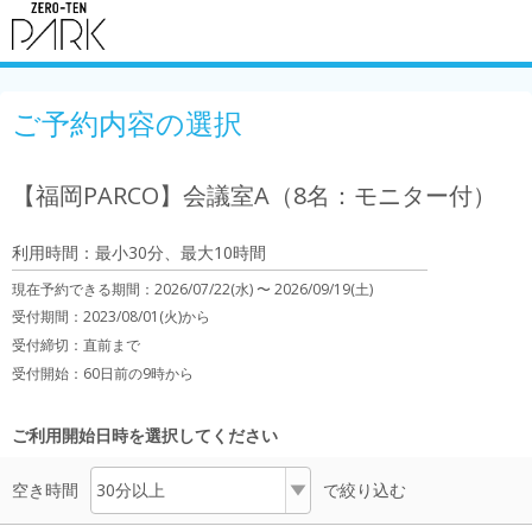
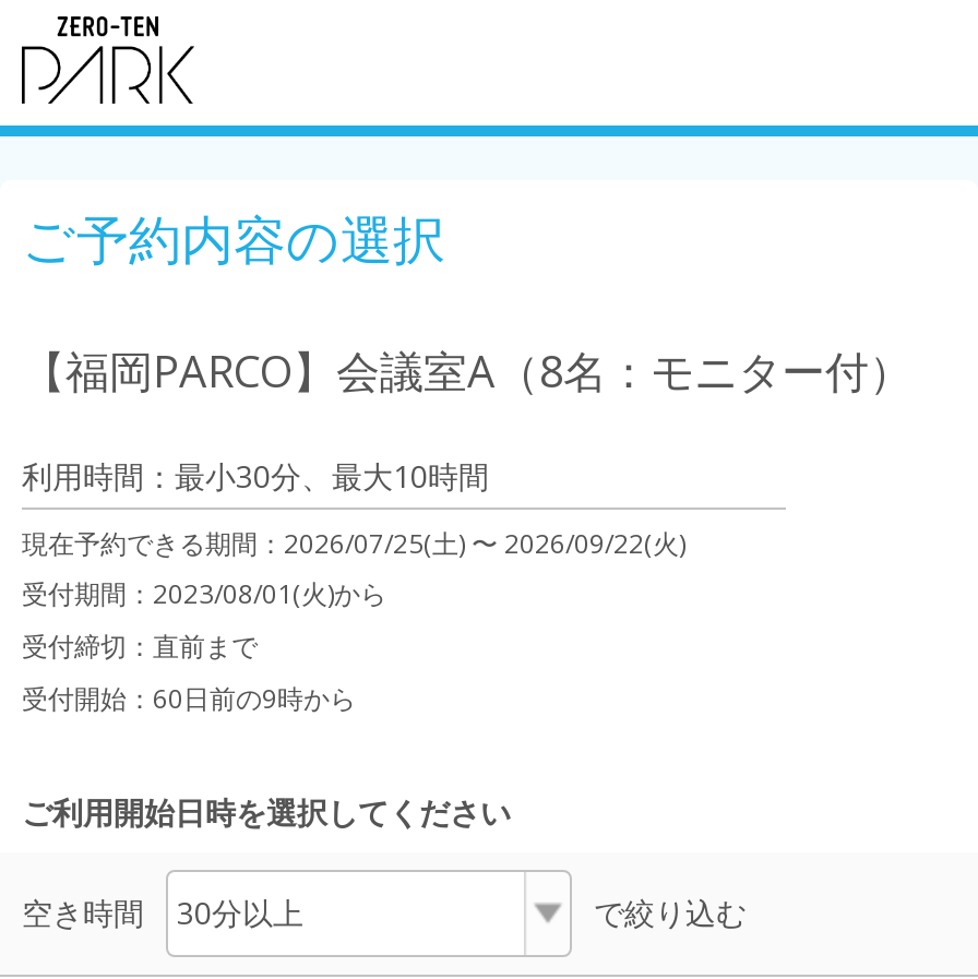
- 現在予約できる期間：2026/07/22(水) 〜2026/09/19(土)
+ 現在予約できる期間：2026/07/25(土) 〜2026/09/22(火)
